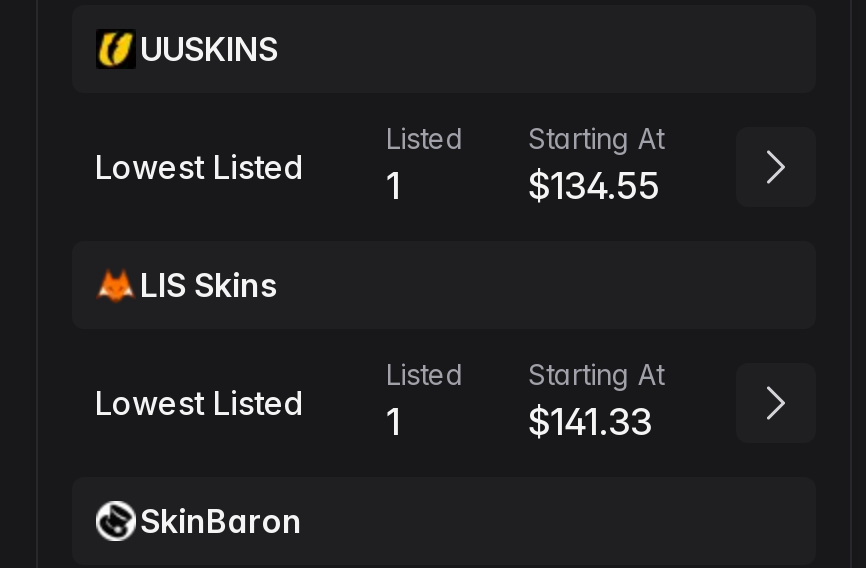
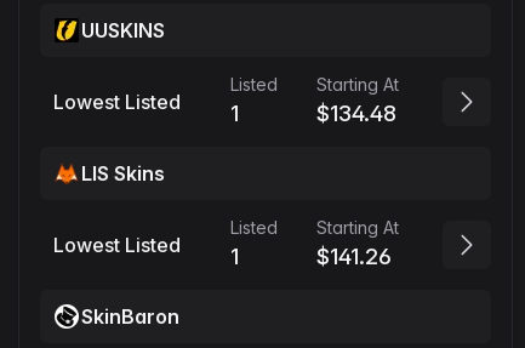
- $134.55
+ $134.48

- $141.33
+ $141.26
